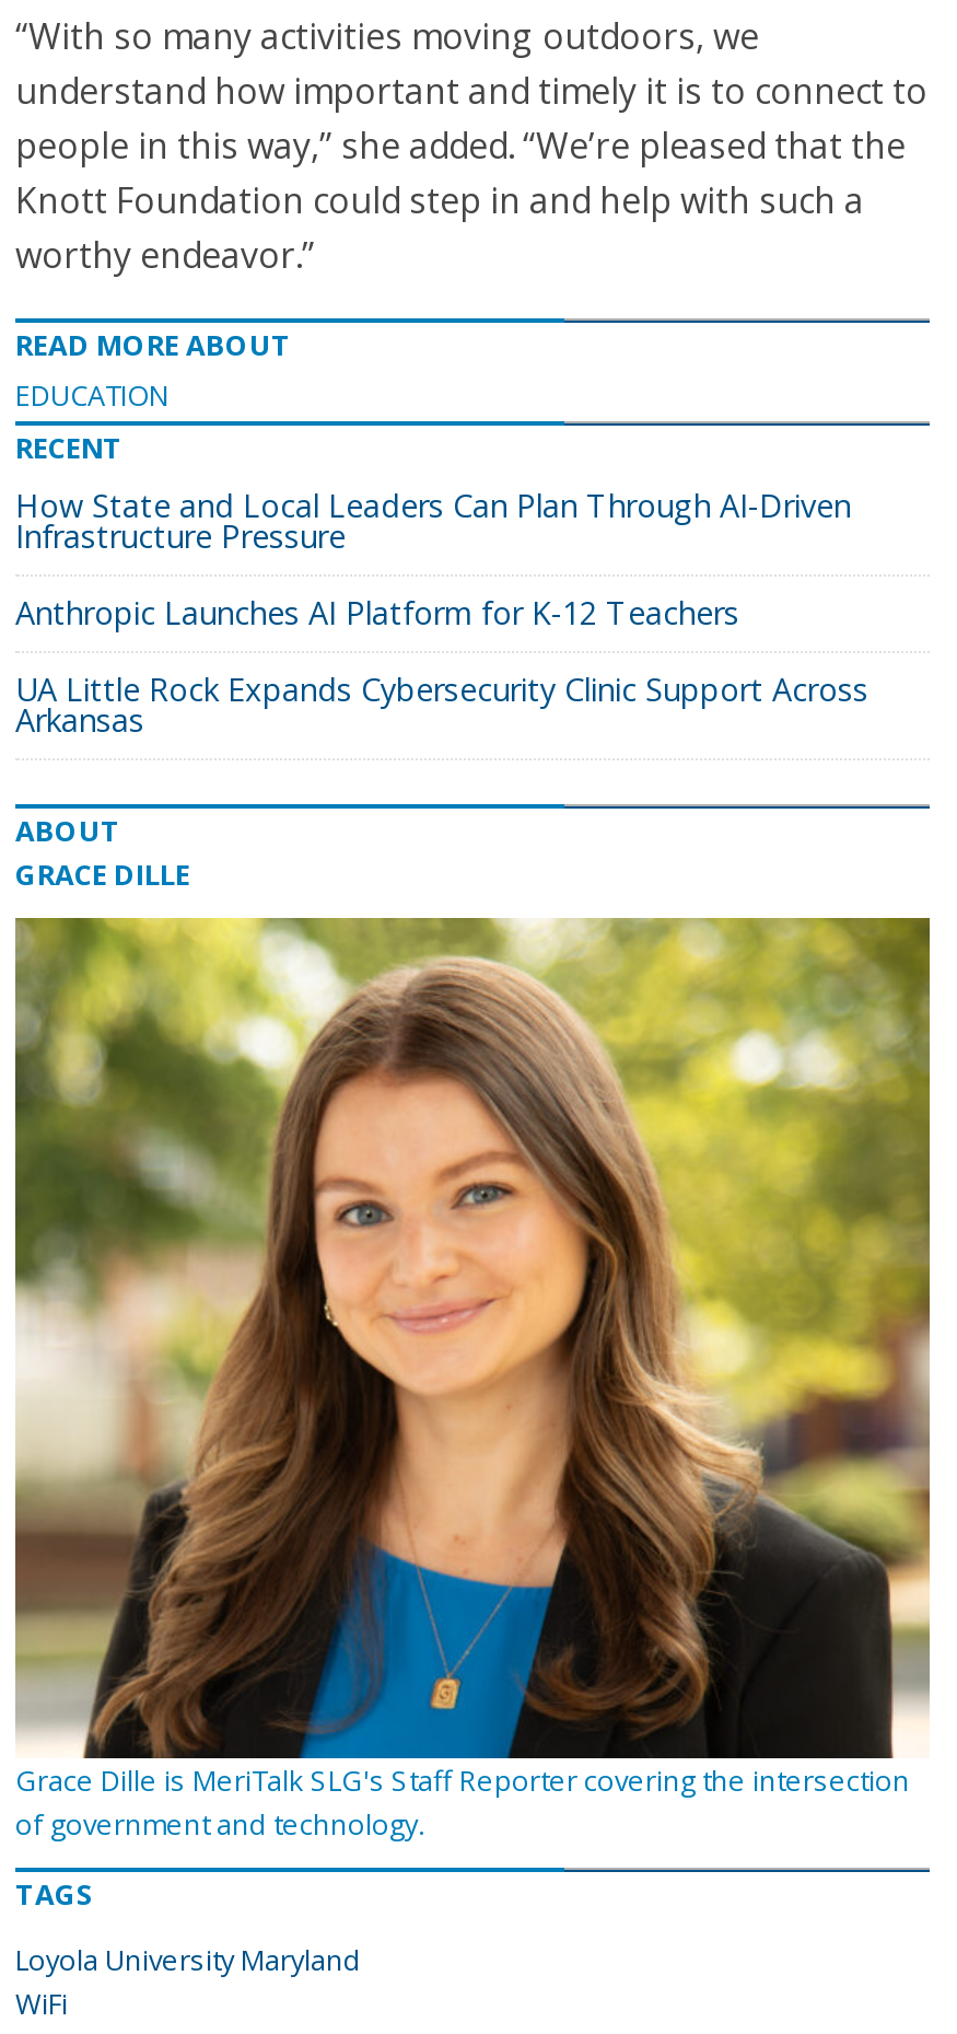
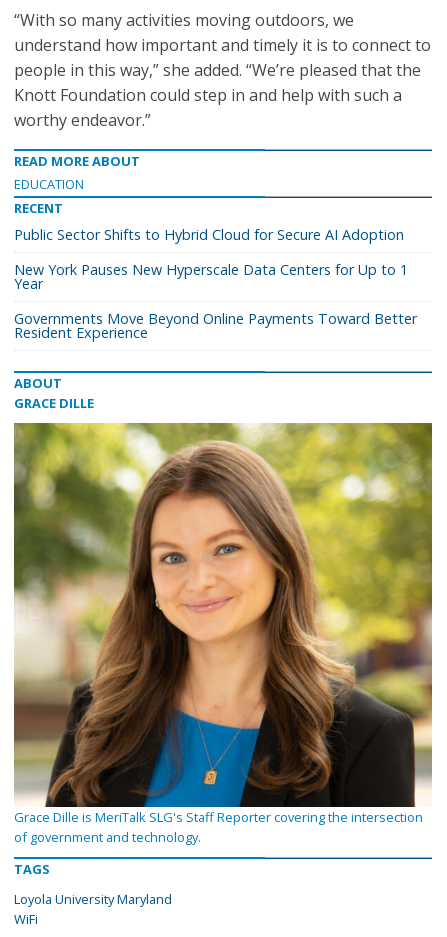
- How State and Local Leaders Can Plan Through AI-Driven
- Infrastructure Pressure
+ Public Sector Shifts to Hybrid Cloud for Secure AI Adoption

- Anthropic Launches AI Platform for K-12 Teachers
+ New York Pauses New Hyperscale Data Centers for Up to 1
+ Year

- UA Little Rock Expands Cybersecurity Clinic Support Across
- Arkansas
+ Governments Move Beyond Online Payments Toward Better
+ Resident Experience
